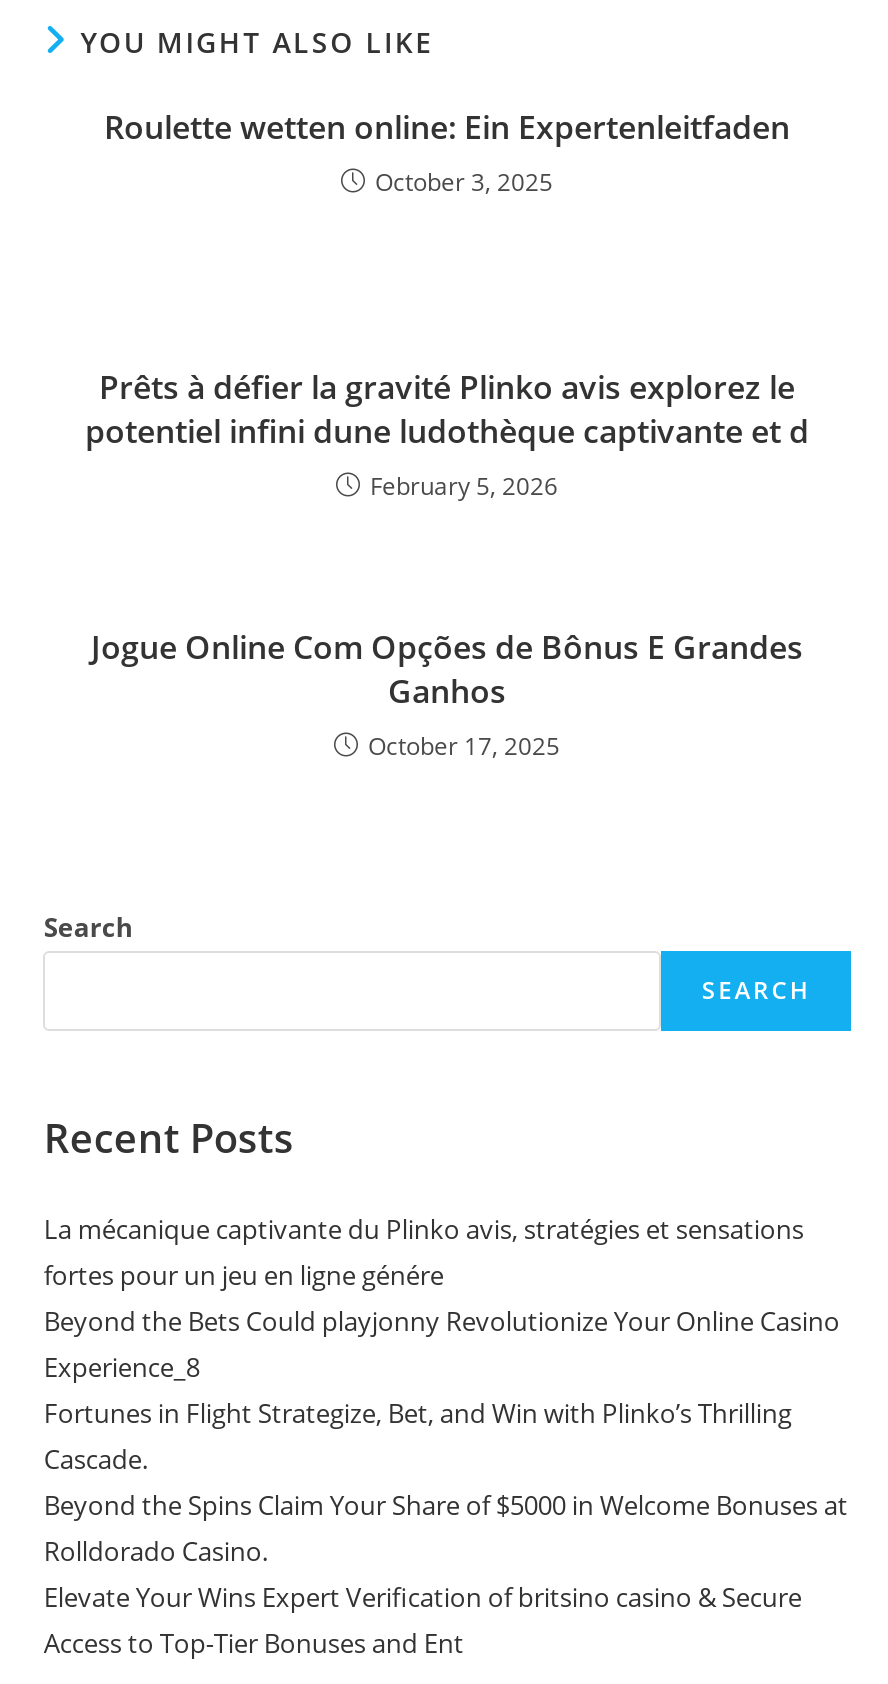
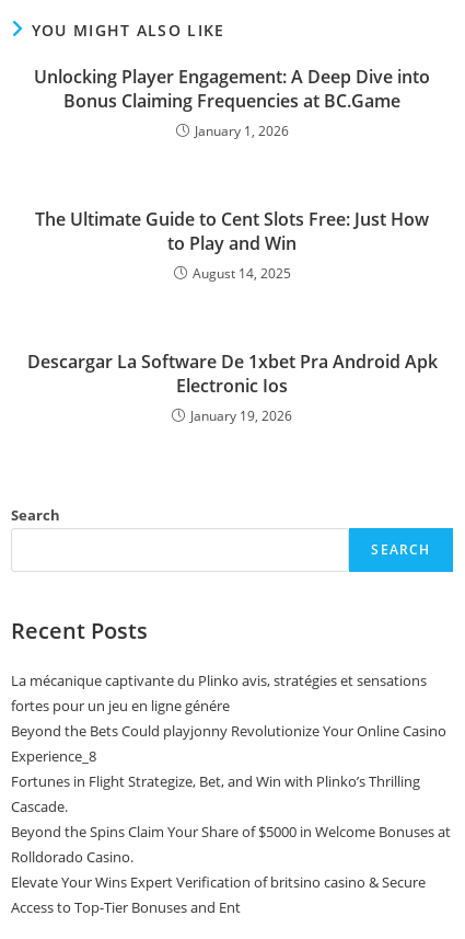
- Roulette wetten online: Ein Expertenleitfaden
- October 3, 2025
+ Unlocking Player Engagement: A Deep Dive into
+ Bonus Claiming Frequencies at BC.Game
+ January 1, 2026

- Prêts à défier la gravité Plinko avis explorez le
- potentiel infini dune ludothèque captivante et d
- February 5, 2026
+ The Ultimate Guide to Cent Slots Free: Just How
+ to Play and Win
+ August 14, 2025

- Jogue Online Com Opções de Bônus E Grandes
- Ganhos
- October 17, 2025
+ Descargar La Software De 1xbet Pra Android Apk
+ Electronic Ios
+ January 19, 2026
